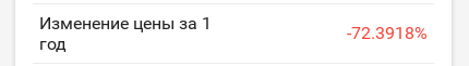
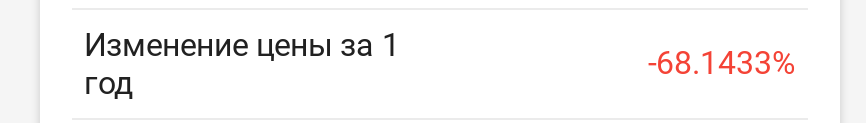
- -72.3918%
+ -68.1433%
